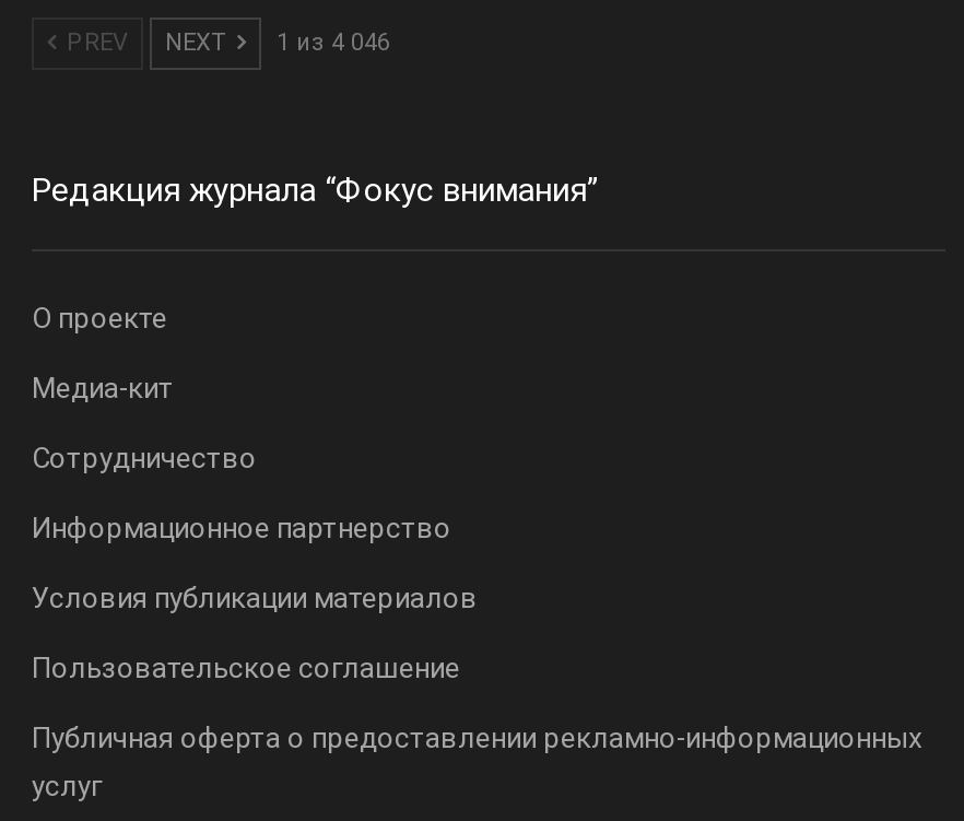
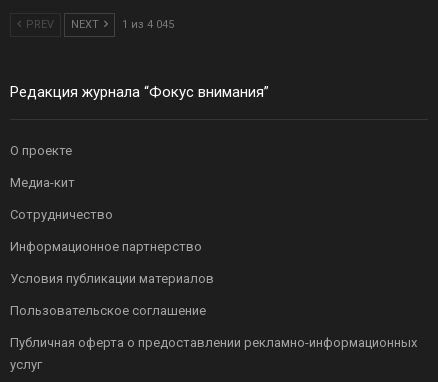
- PREV NEXT 1 из 4 046
+ PREV NEXT 1 из 4 045
